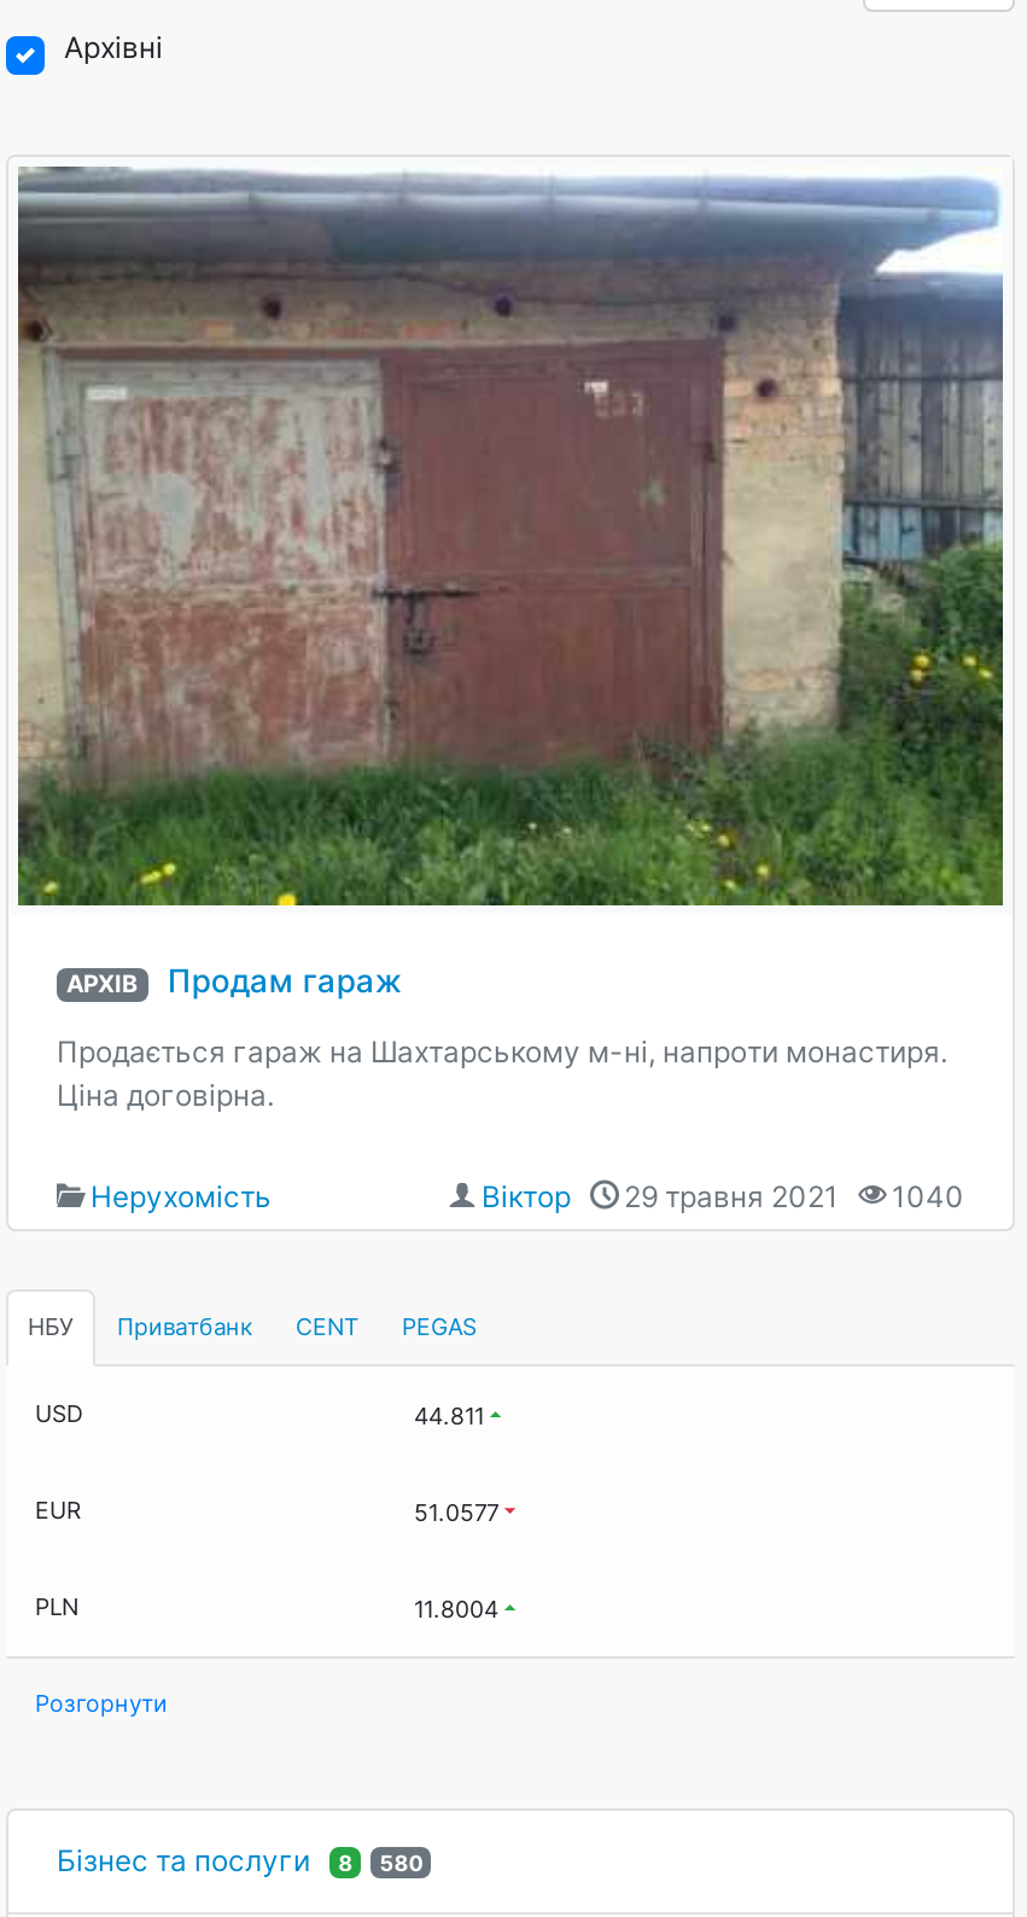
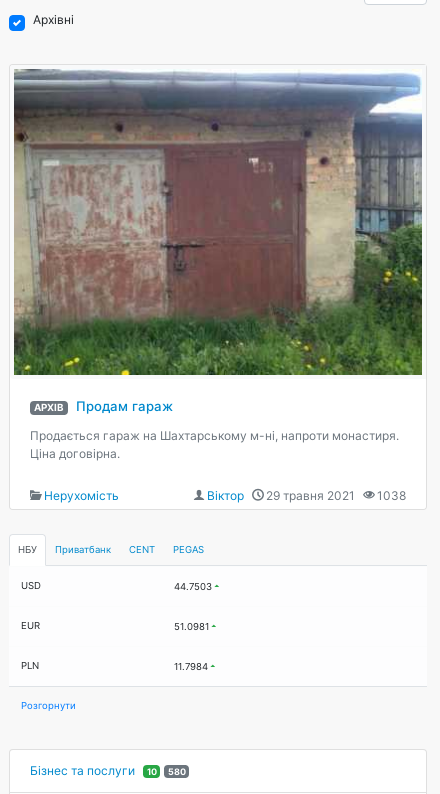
- Віктор 29 травня 2021 1040
+ Віктор 29 травня 2021 1038

- 44.811
+ 44.7503

- 51.0577
+ 51.0981

- 11.8004
+ 11.7984

- Бізнес та послуги 8 580
+ Бізнес та послуги 10 580
